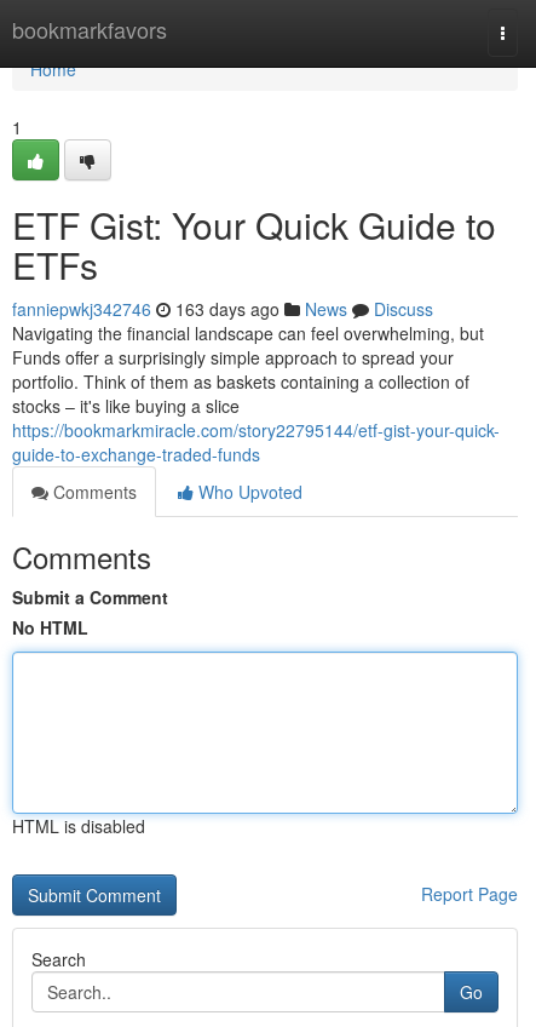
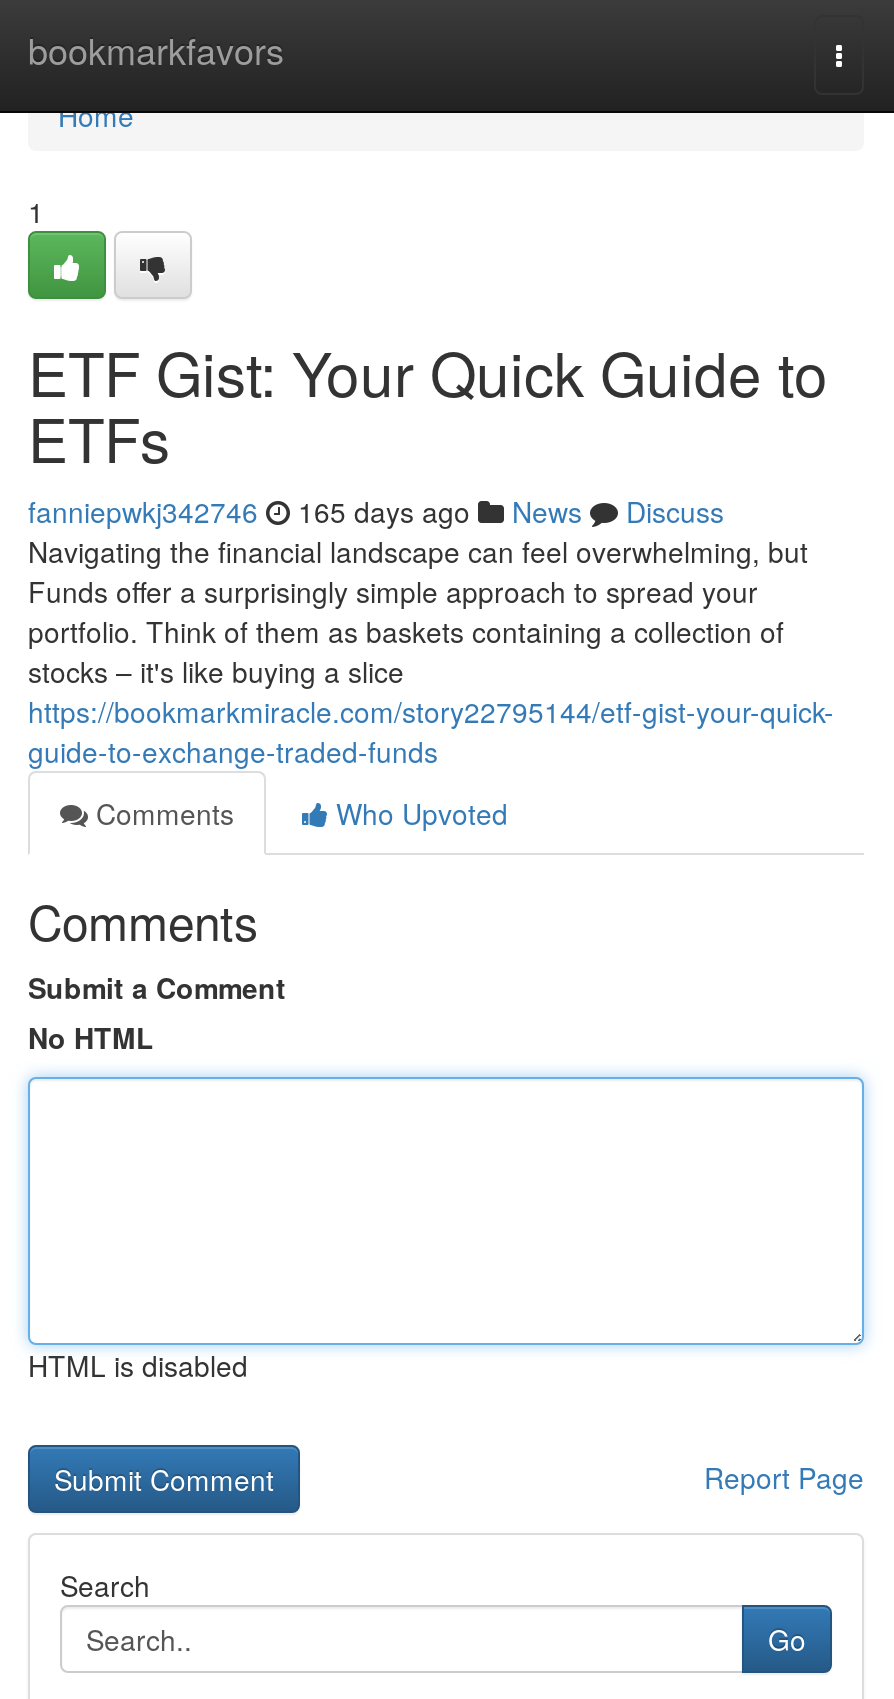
- fanniepwkj342746 163 days ago News Discuss
+ fanniepwkj342746 165 days ago News Discuss
